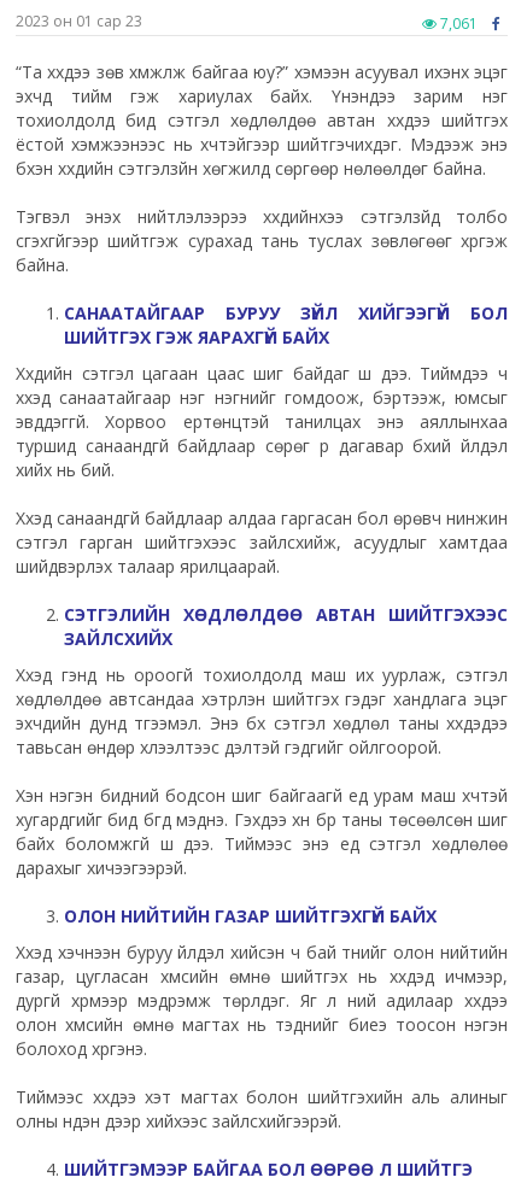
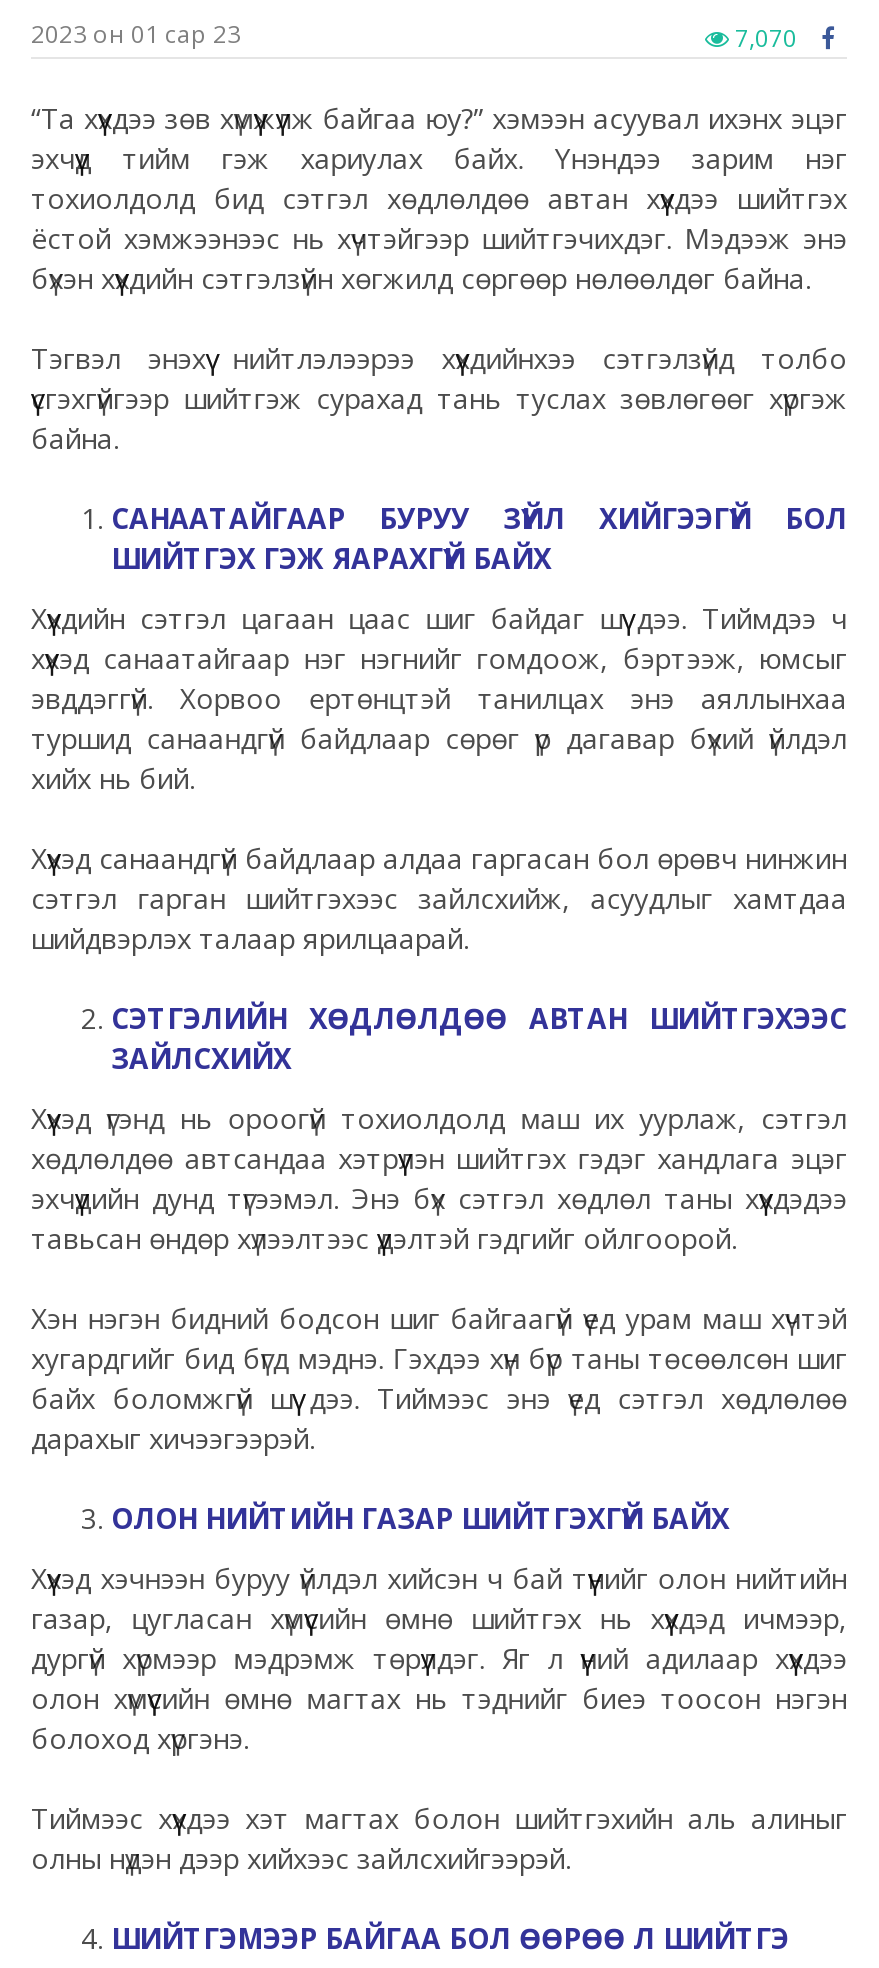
- 7,061
+ 7,070
